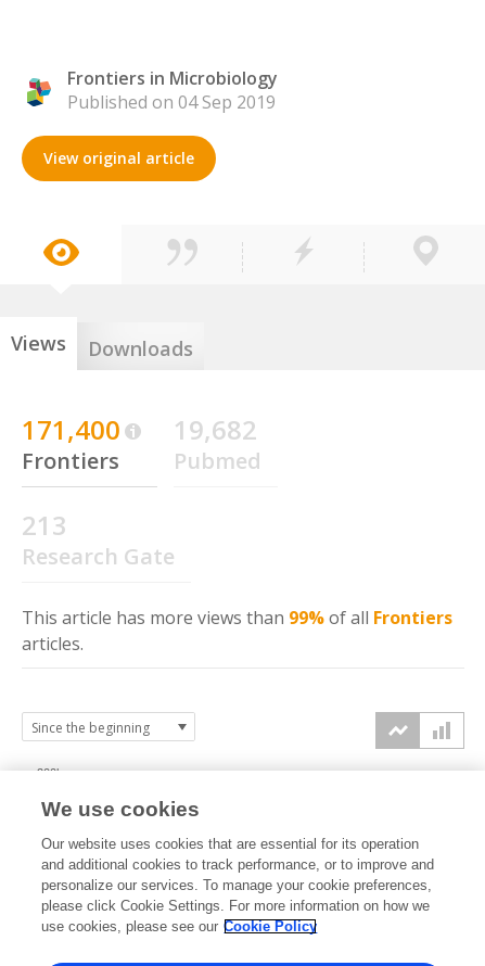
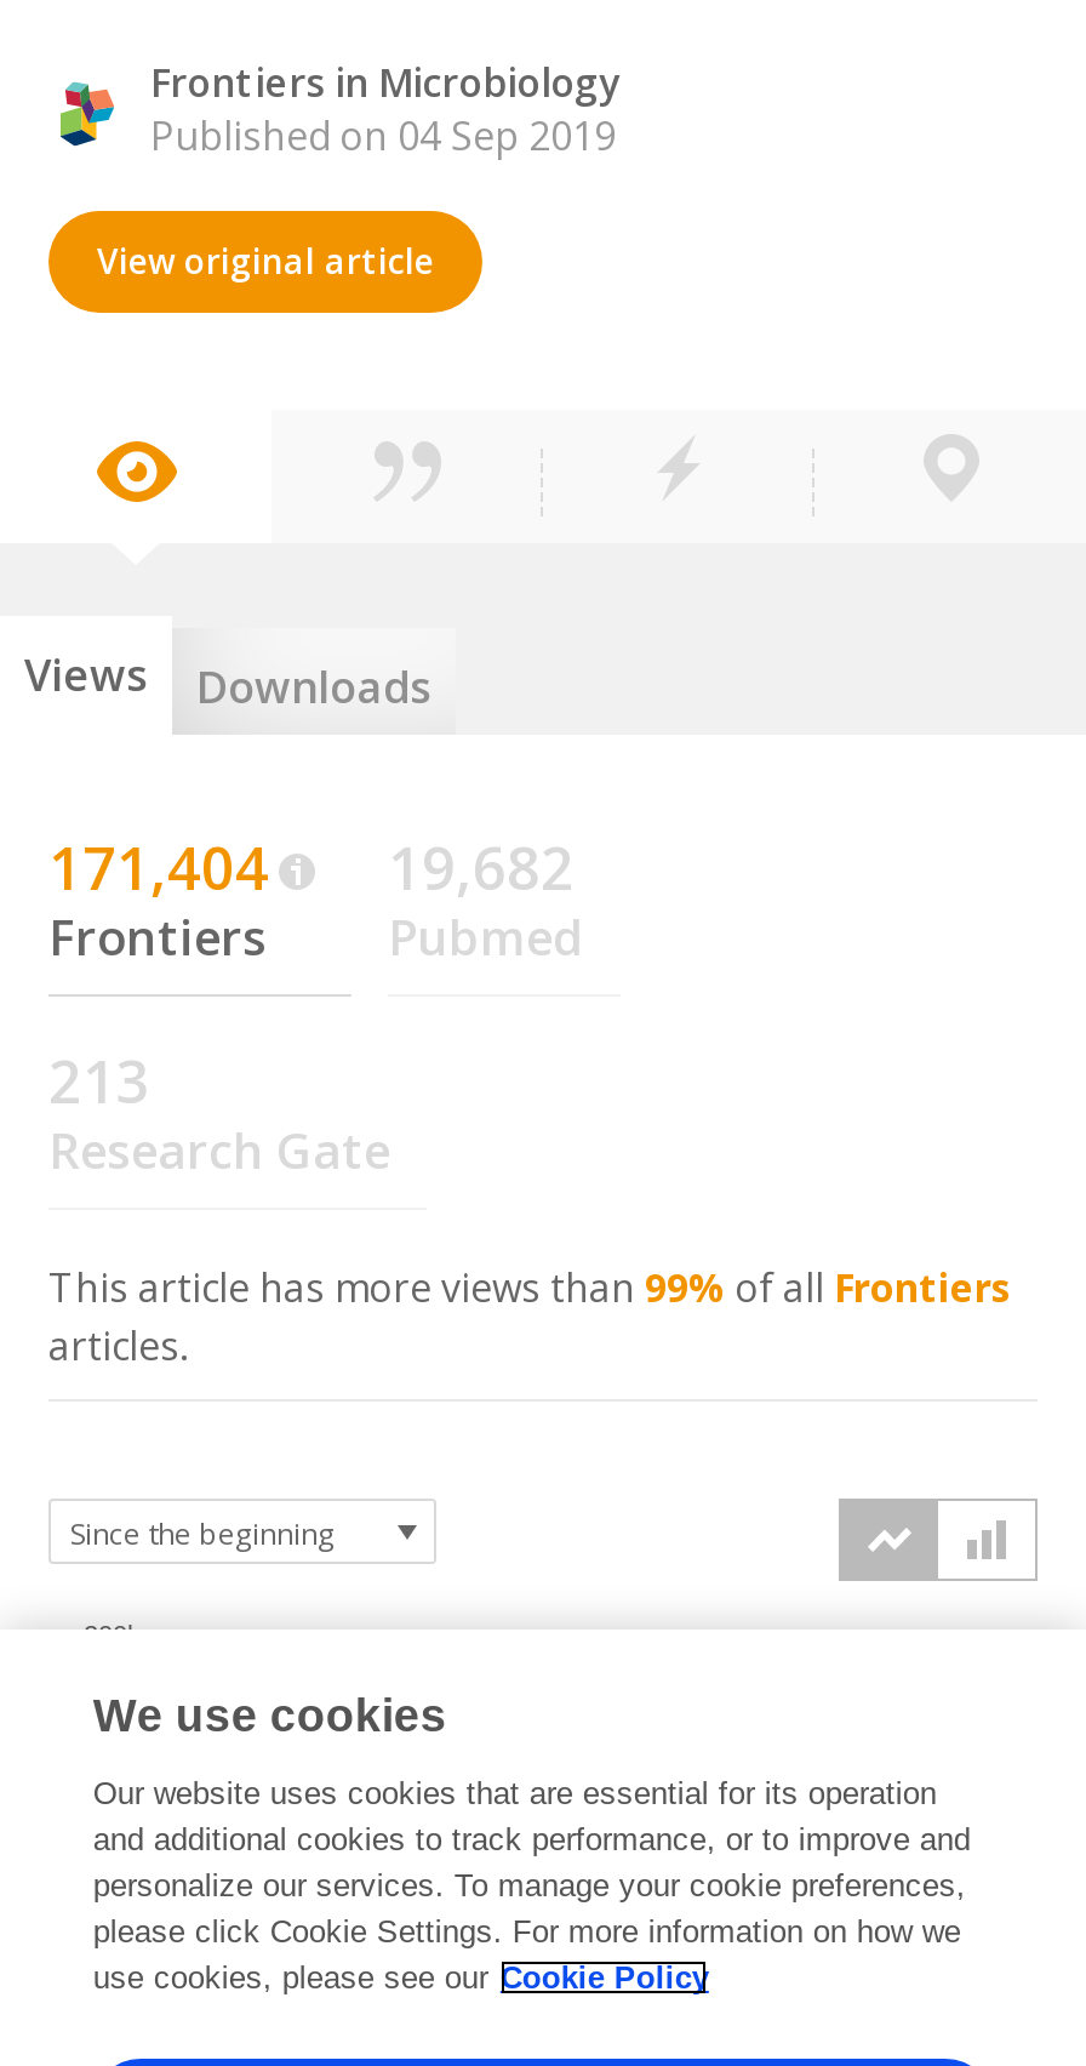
- 171,400
+ 171,404
